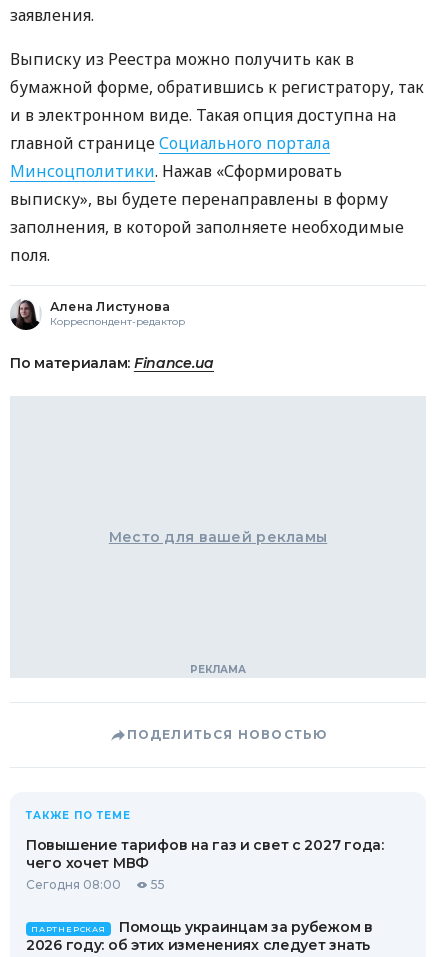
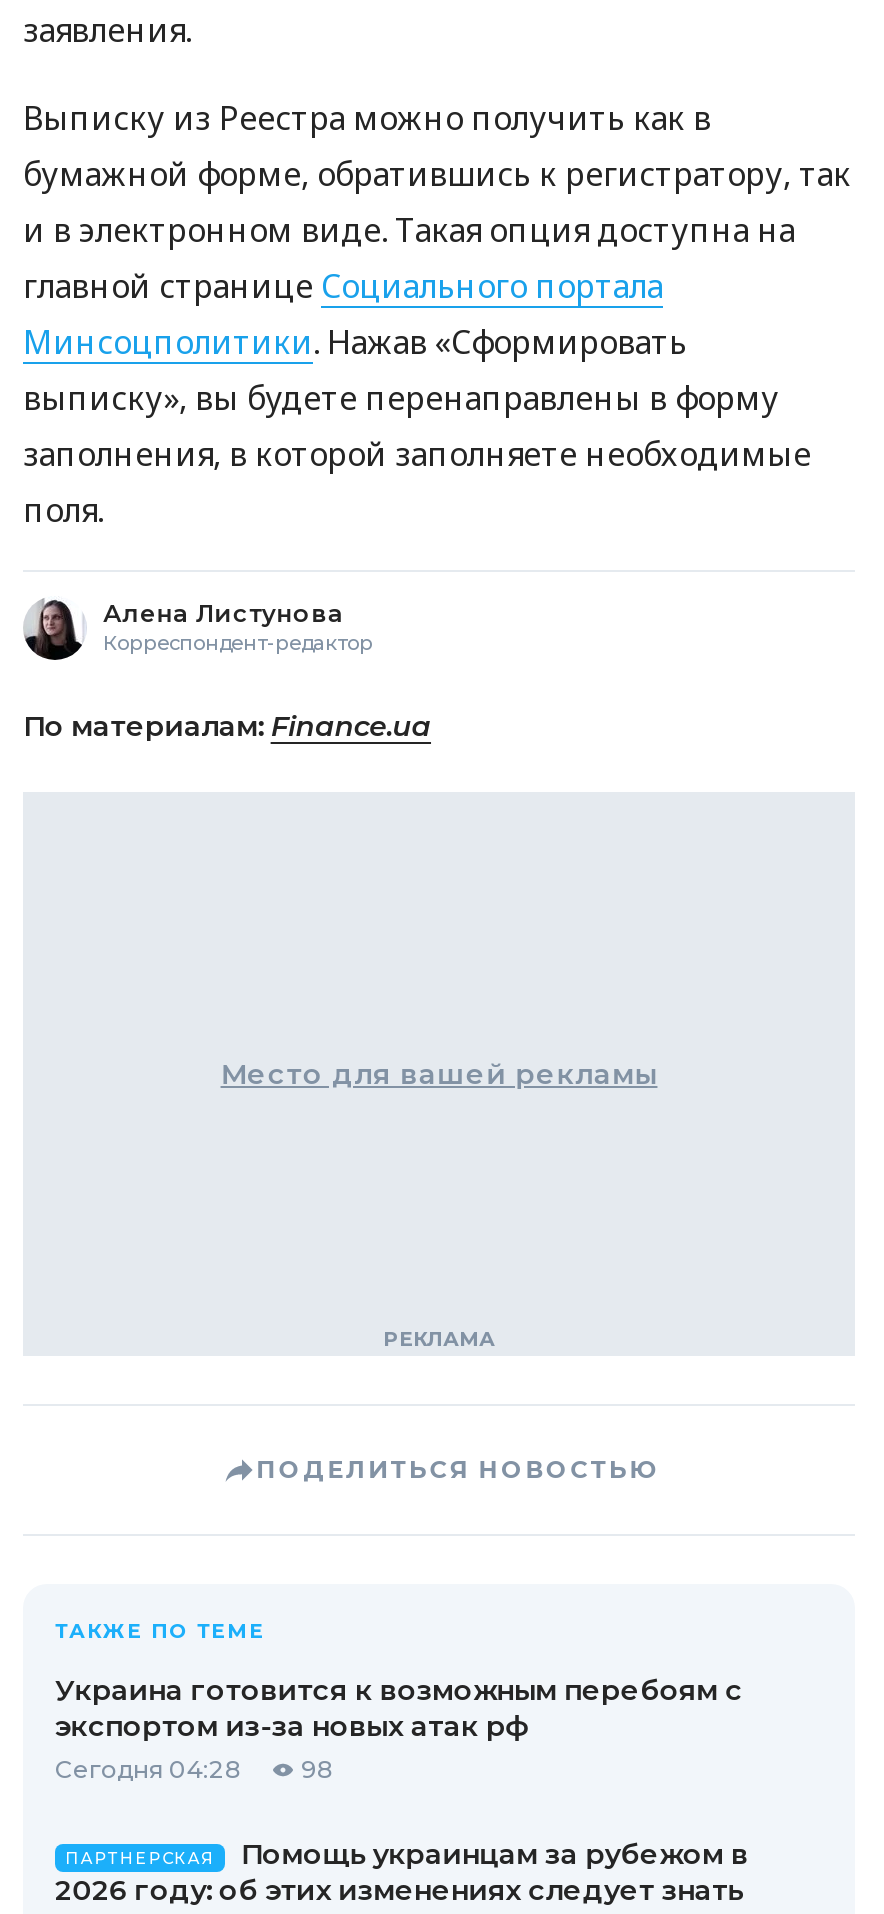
- Повышение тарифов на газ и свет с 2027 года:
- чего хочет МВФ
- Сегодня 08:00
- 55
+ Украина готовится к возможным перебоям с
+ экспортом из-за новых атак рф
+ Сегодня 04:28
+ 98
